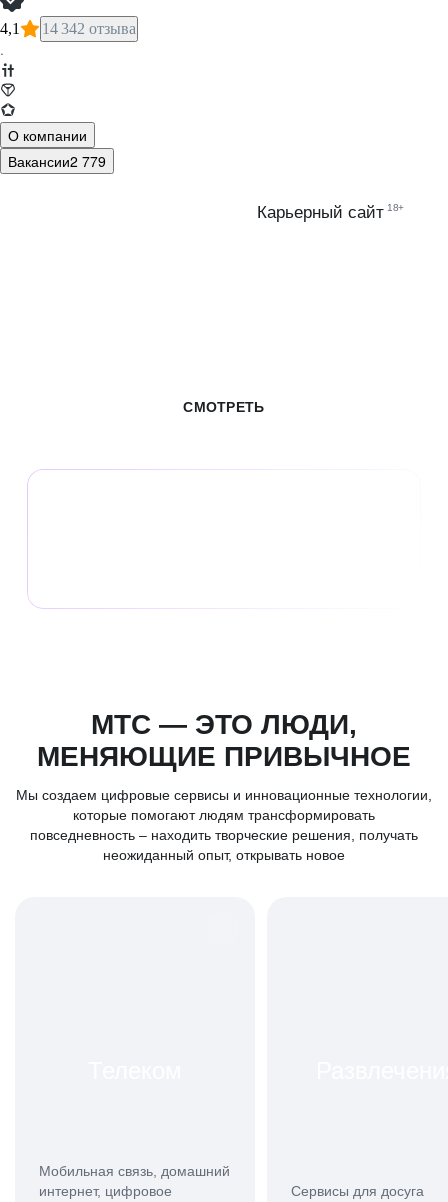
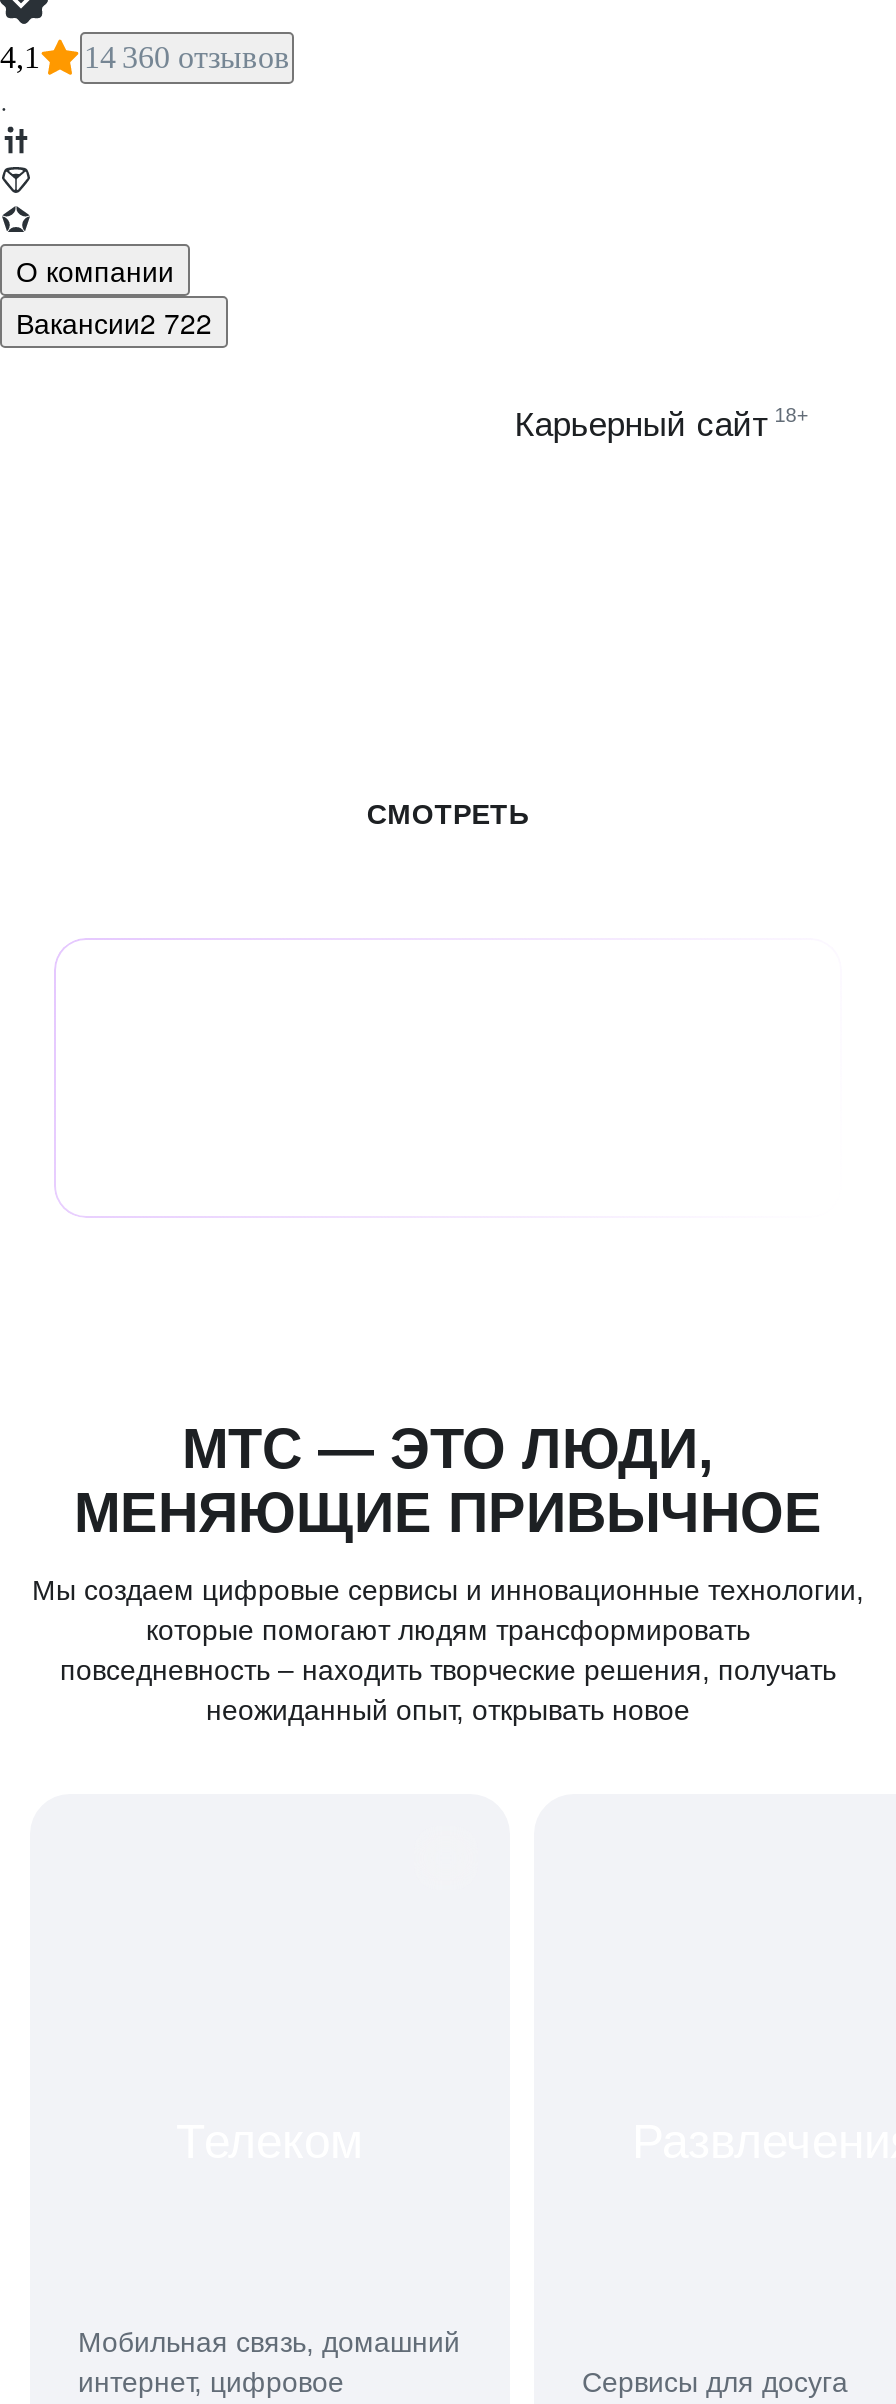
- 4,1 14 342 отзыва
+ 4,1 14 360 отзывов

- Вакансии2 779
+ Вакансии2 722
